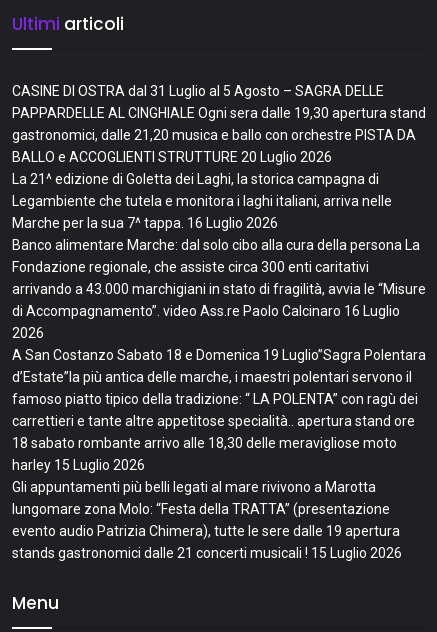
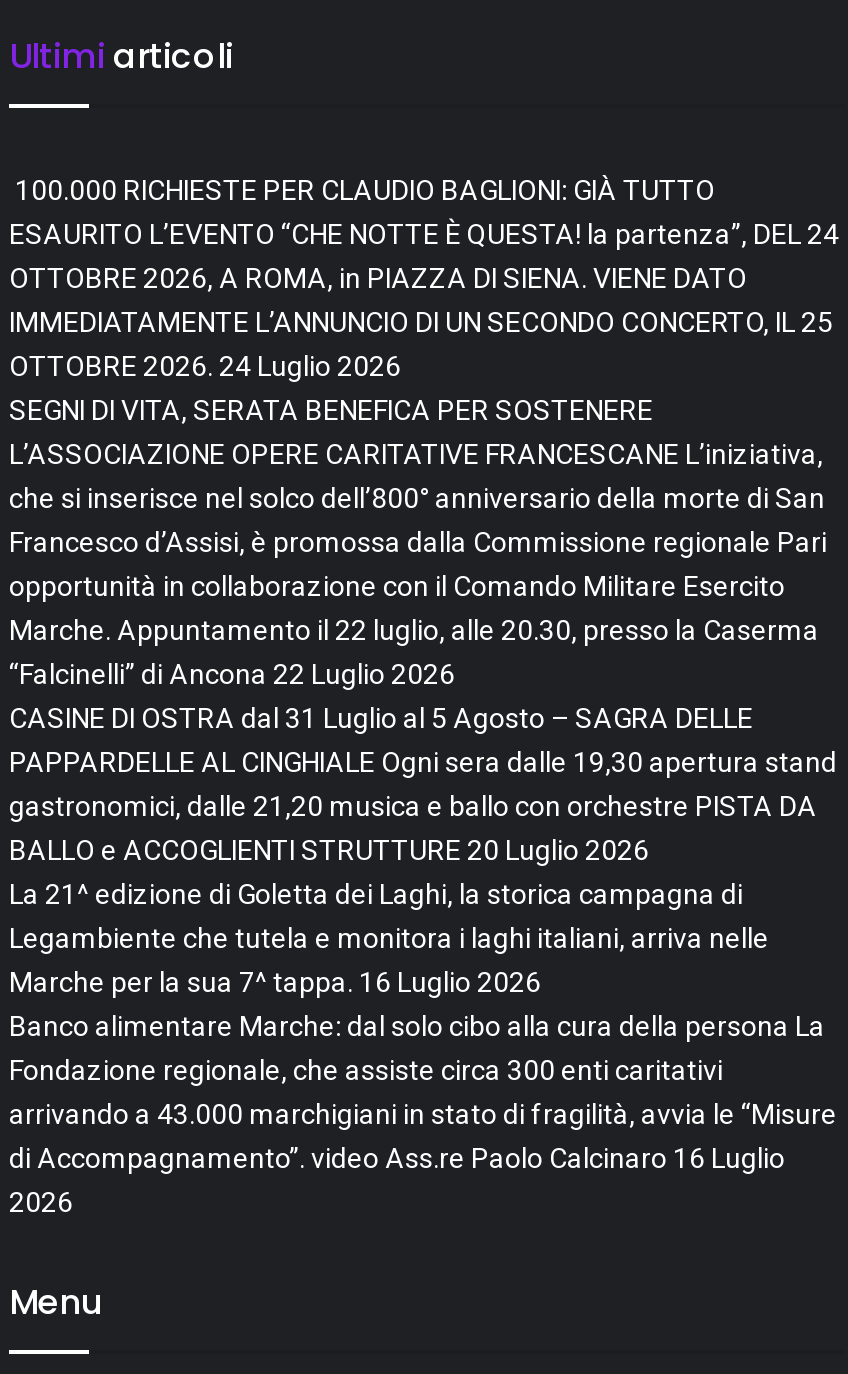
+ 100.000 RICHIESTE PER CLAUDIO BAGLIONI: GIÀ TUTTO
+ ESAURITO L’EVENTO “CHE NOTTE È QUESTA! la partenza”, DEL 24
+ OTTOBRE 2026, A ROMA, in PIAZZA DI SIENA. VIENE DATO
+ IMMEDIATAMENTE L’ANNUNCIO DI UN SECONDO CONCERTO, IL 25
+ OTTOBRE 2026. 24 Luglio 2026
+ SEGNI DI VITA, SERATA BENEFICA PER SOSTENERE
+ L’ASSOCIAZIONE OPERE CARITATIVE FRANCESCANE L’iniziativa,
+ che si inserisce nel solco dell’800° anniversario della morte di San
+ Francesco d’Assisi, è promossa dalla Commissione regionale Pari
+ opportunità in collaborazione con il Comando Militare Esercito
+ Marche. Appuntamento il 22 luglio, alle 20.30, presso la Caserma
+ “Falcinelli” di Ancona 22 Luglio 2026

moved down: CASINE DI OSTRA dal 31 Luglio al 5 Agosto – SAGRA DELLE | PAPPARDELLE AL CINGHIALE Ogni sera dalle 19,30 apertura stand | gastronomici, dalle 21,20 musica e ballo con orchestre PISTA DA | ... | di Accompagnamento”. video Ass.re Paolo Calcinaro 16 Luglio | 2026

- A San Costanzo Sabato 18 e Domenica 19 Luglio”Sagra Polentara
- d’Estate”la più antica delle marche, i maestri polentari servono il
- famoso piatto tipico della tradizione: “ LA POLENTA” con ragù dei
- carrettieri e tante altre appetitose specialità.. apertura stand ore
- 18 sabato rombante arrivo alle 18,30 delle meravigliose moto
- harley 15 Luglio 2026
- Gli appuntamenti più belli legati al mare rivivono a Marotta
- lungomare zona Molo: “Festa della TRATTA” (presentazione
- evento audio Patrizia Chimera), tutte le sere dalle 19 apertura
- stands gastronomici dalle 21 concerti musicali ! 15 Luglio 2026
